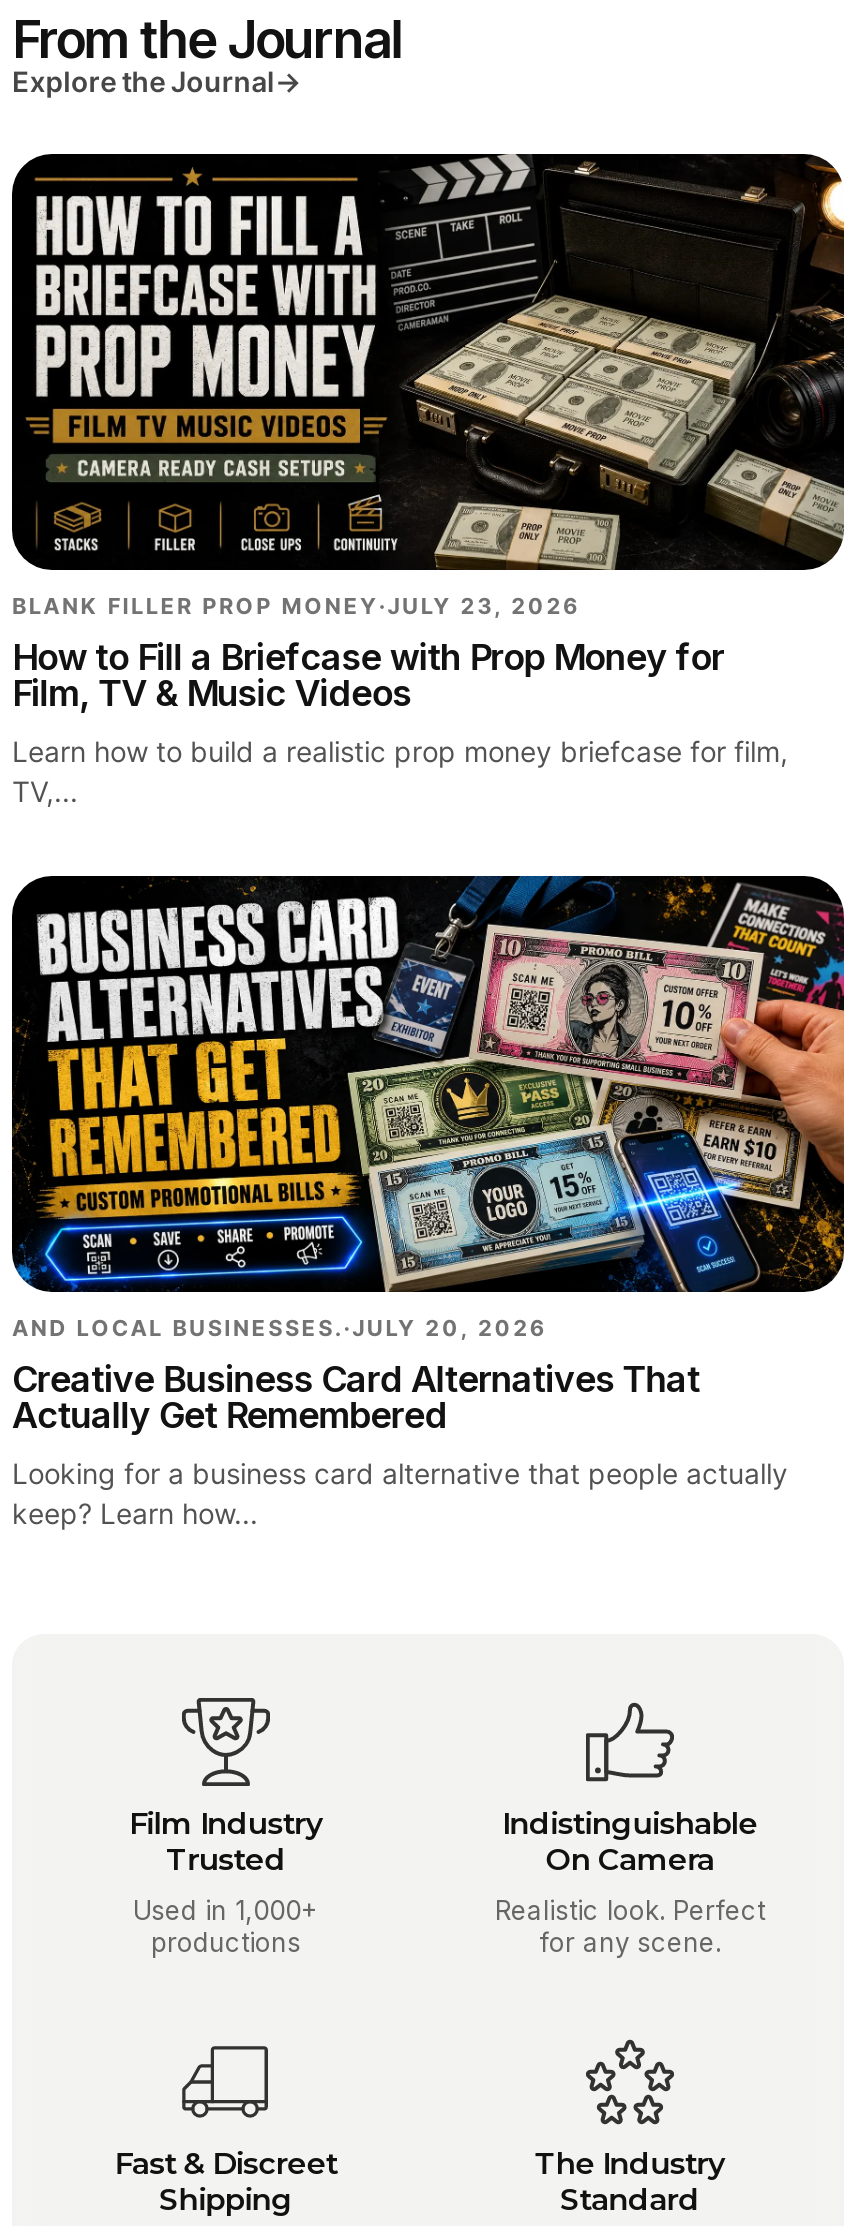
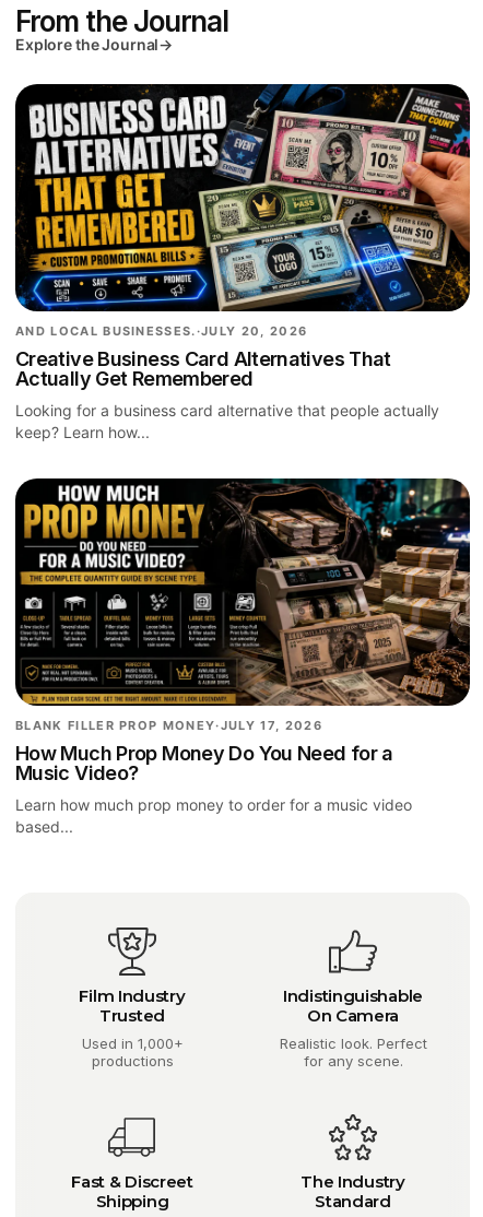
- [image]
- BLANK FILLER PROP MONEY ·JULY 23, 2026
- How to Fill a Briefcase with Prop Money for
- Film, TV & Music Videos
- Learn how to build a realistic prop money briefcase for film,
- TV,...

moved up: [image] | AND LOCAL BUSINESSES. ·JULY 20, 2026 | Creative Business Card Alternatives That | Actually Get Remembered | Looking for a business card alternative that people actually | keep? Learn how...

+ [image]
+ BLANK FILLER PROP MONEY·JULY 17, 2026
+ How Much Prop Money Do You Need for a
+ Music Video?
+ Learn how much prop money to order for a music video
+ based...
